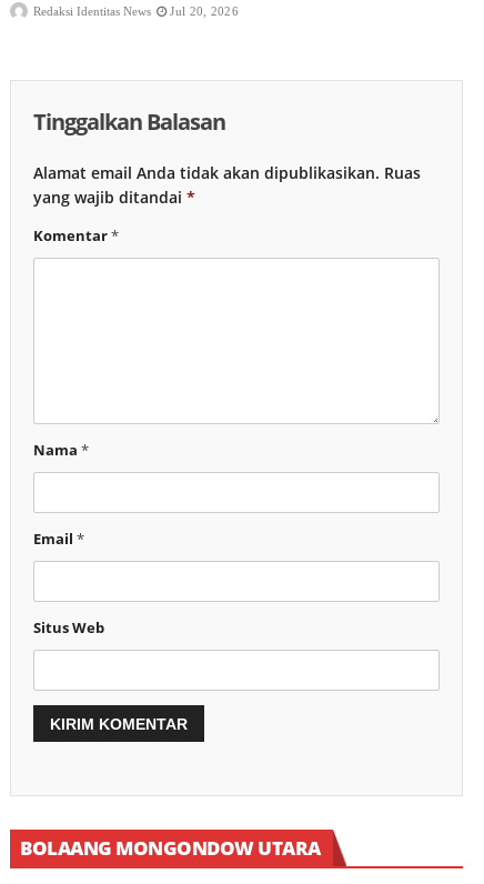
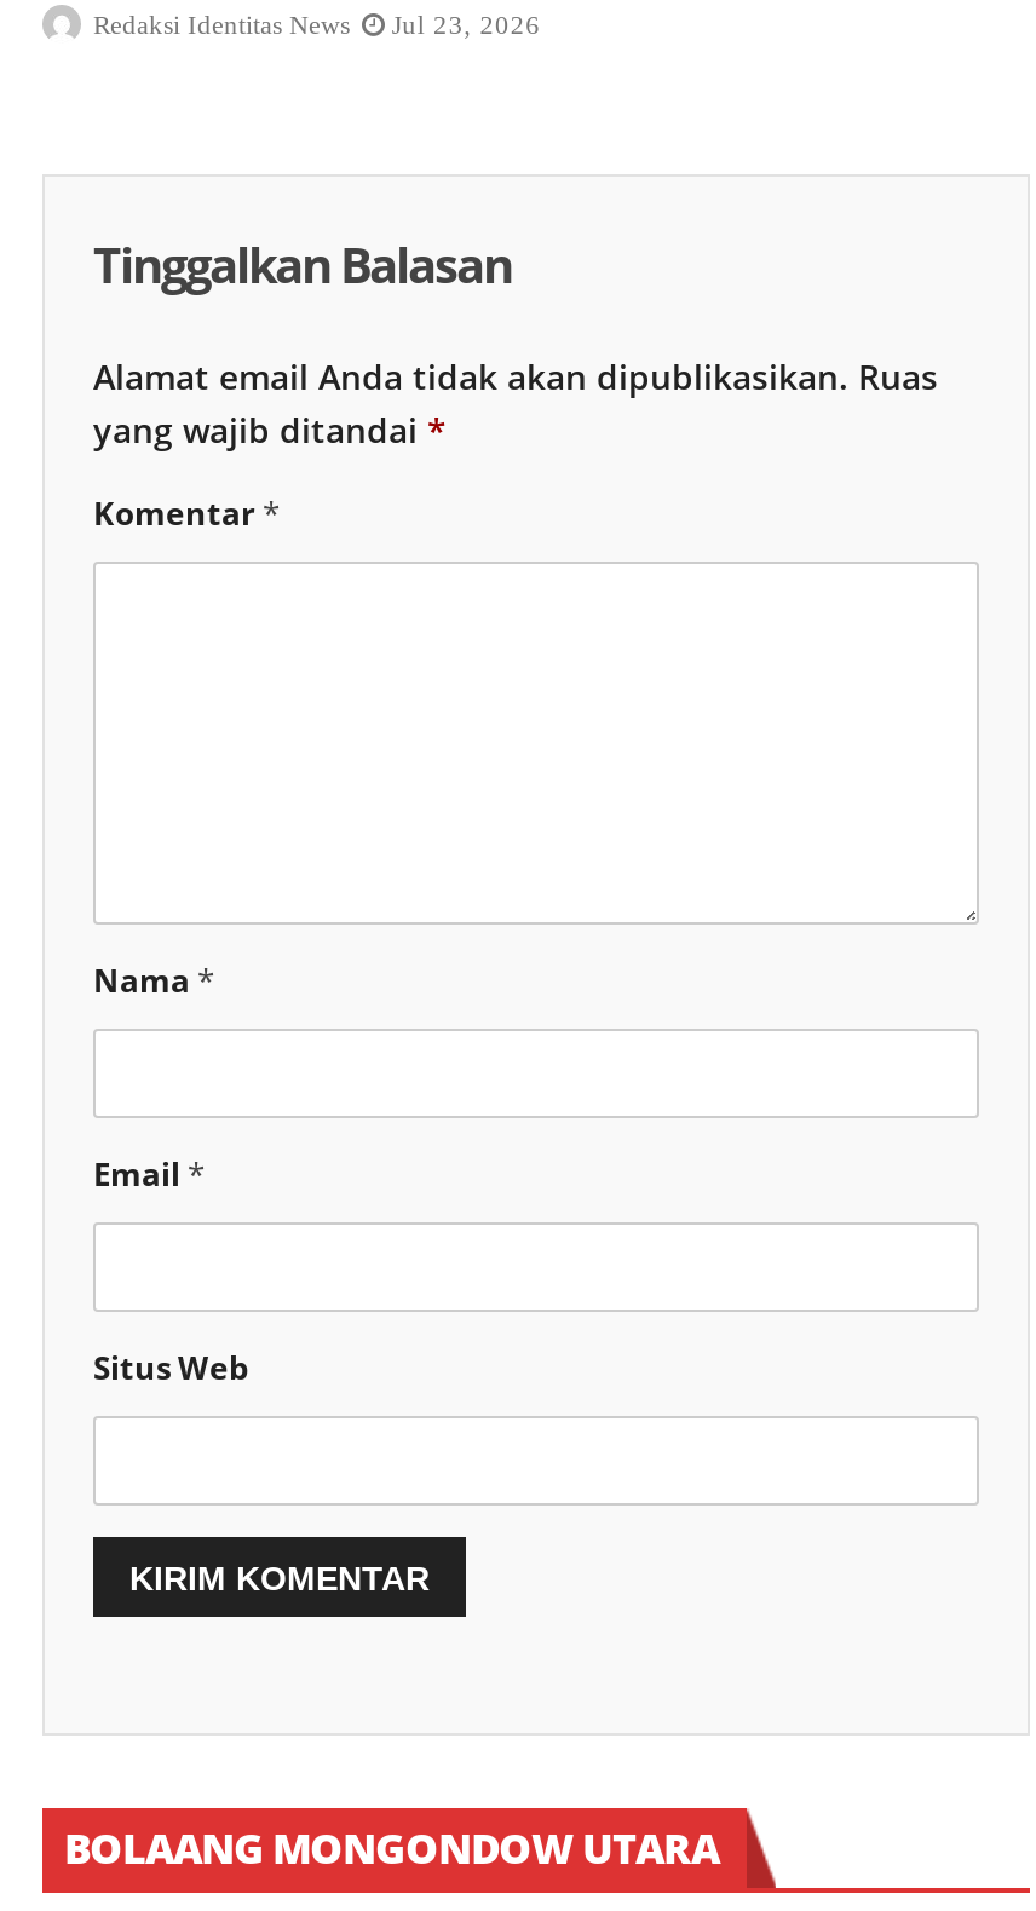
- Redaksi Identitas News Jul 20, 2026
+ Redaksi Identitas News Jul 23, 2026
